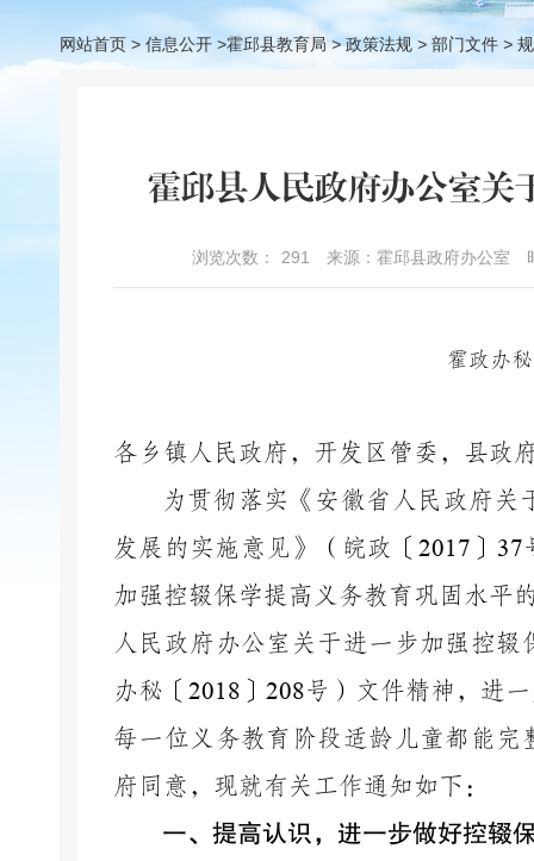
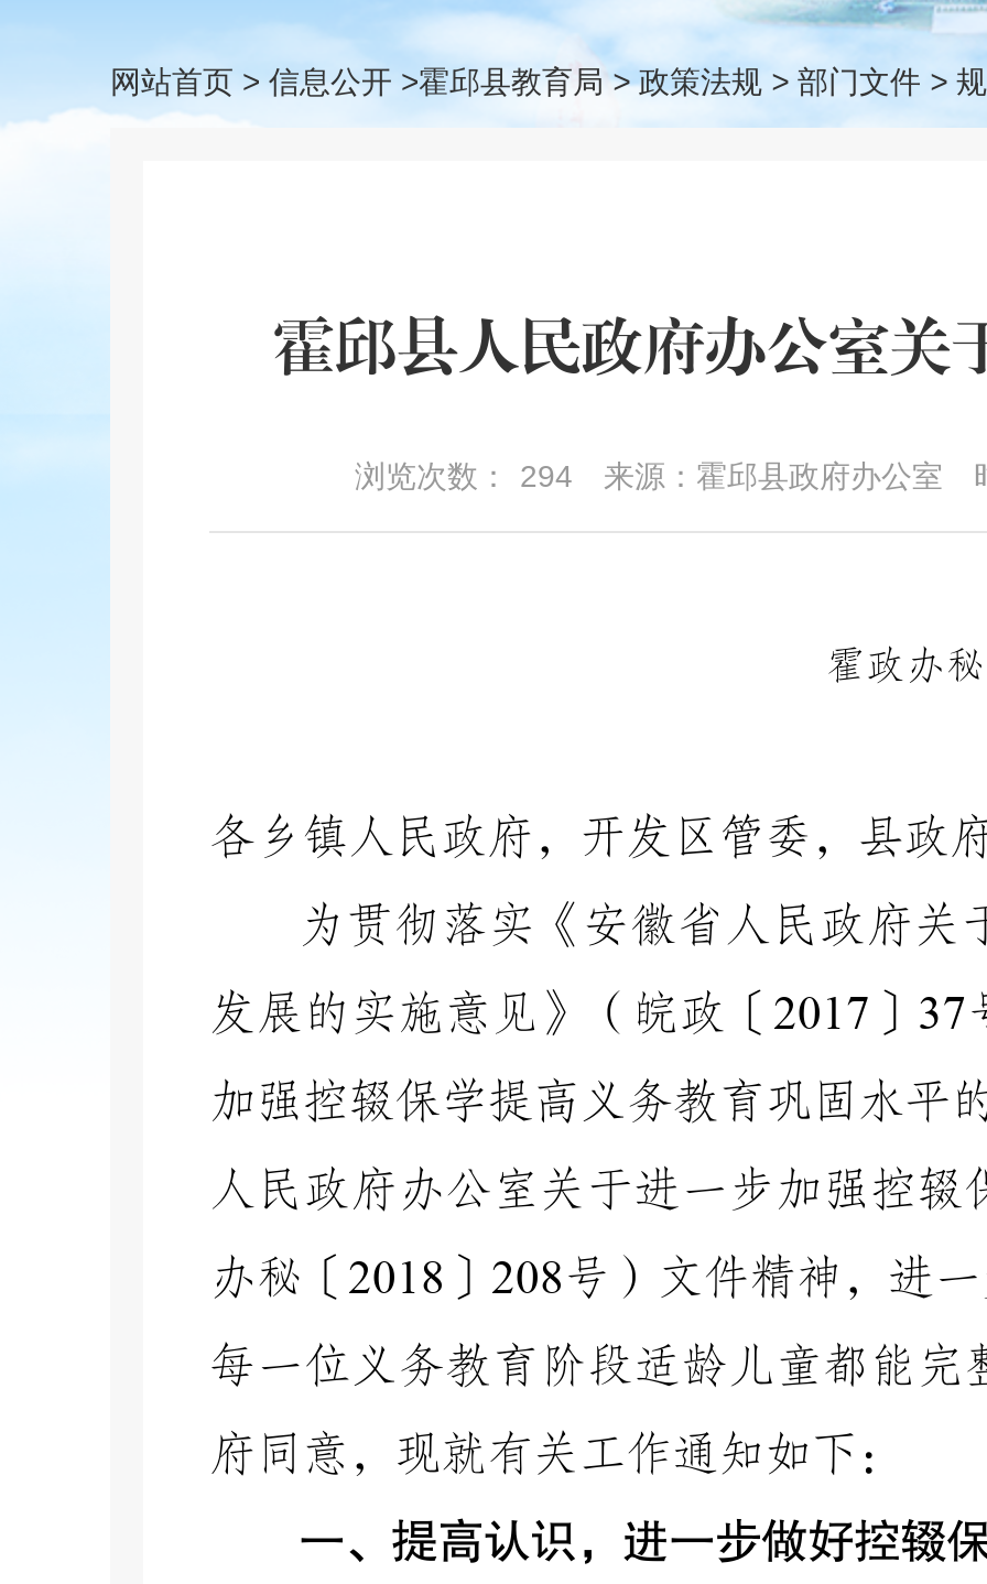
- 浏览次数： 291
+ 浏览次数： 294
